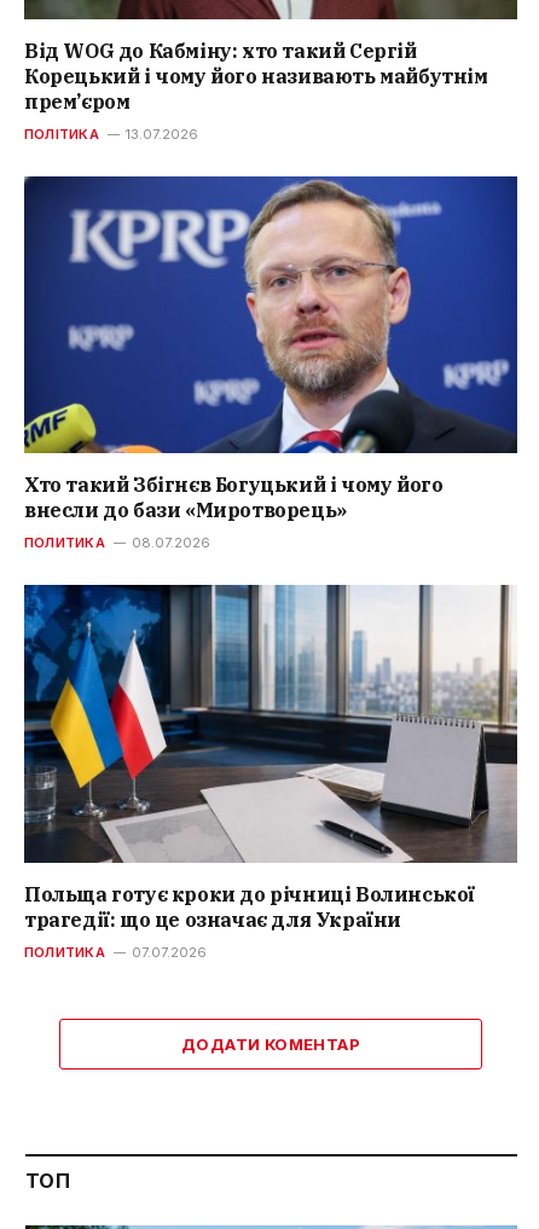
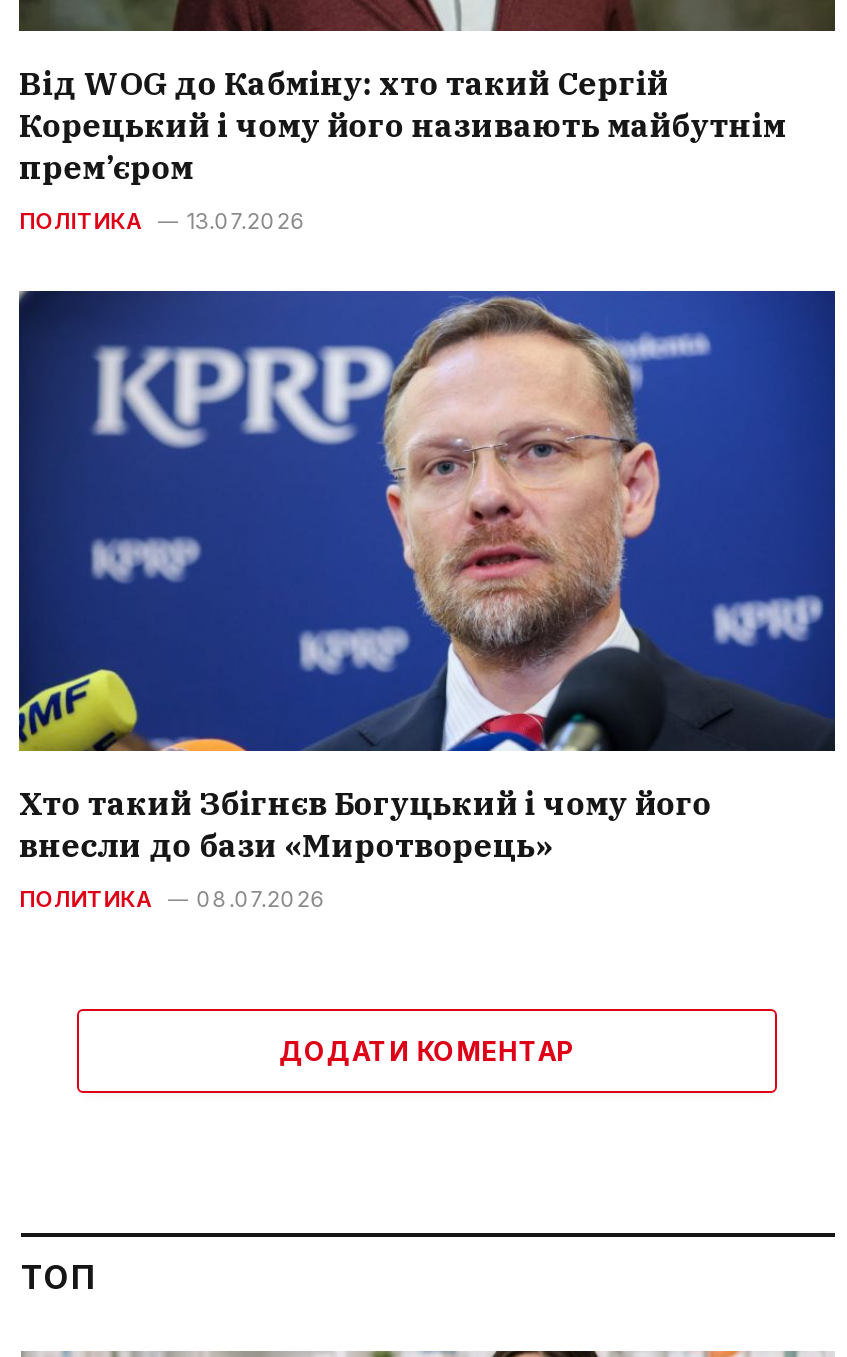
- [image]
- Польща готує кроки до річниці Волинської
- трагедії: що це означає для України
- ПОЛИТИКА
- 07.07.2026
